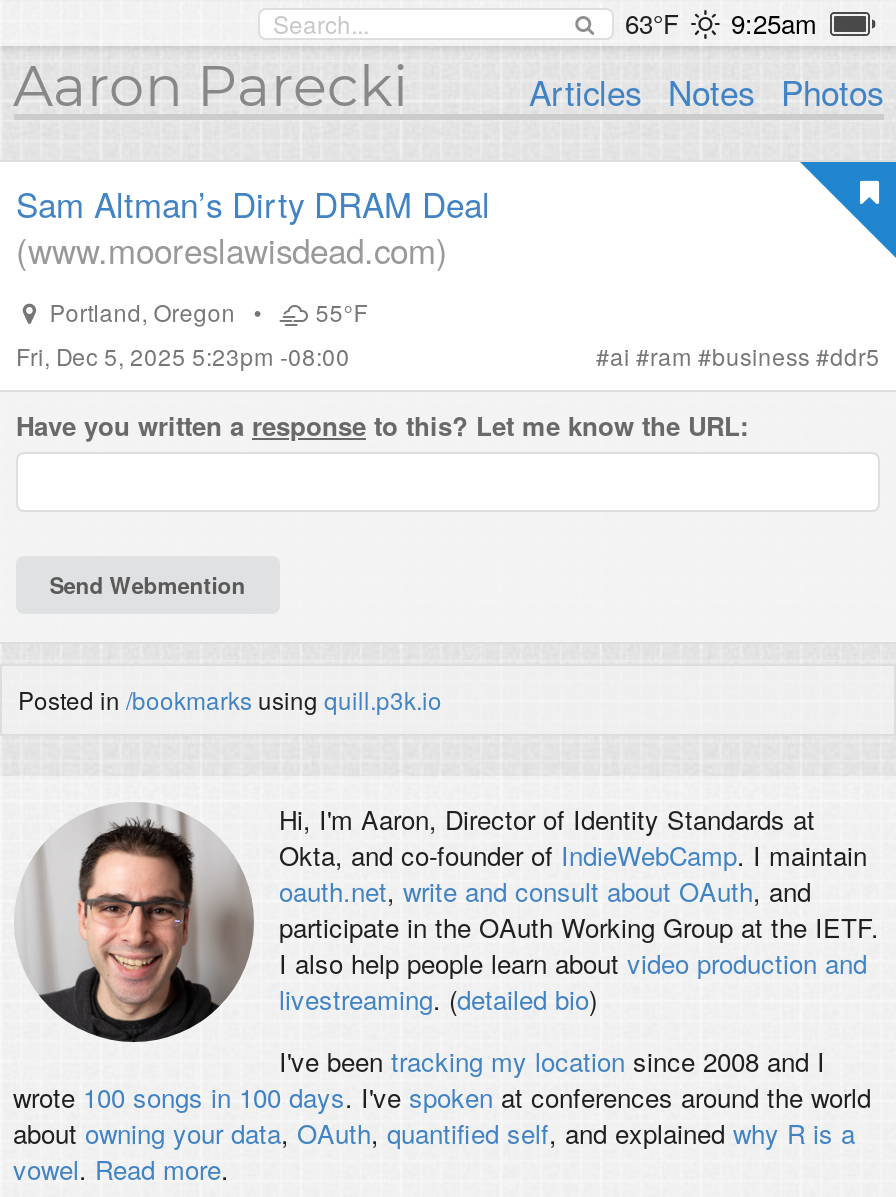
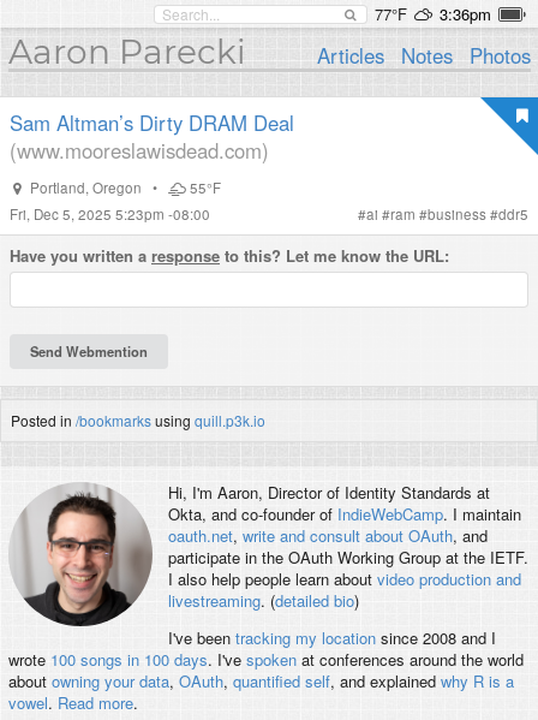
- 63°F
- 9:25am
+ 77°F
+ 3:36pm
